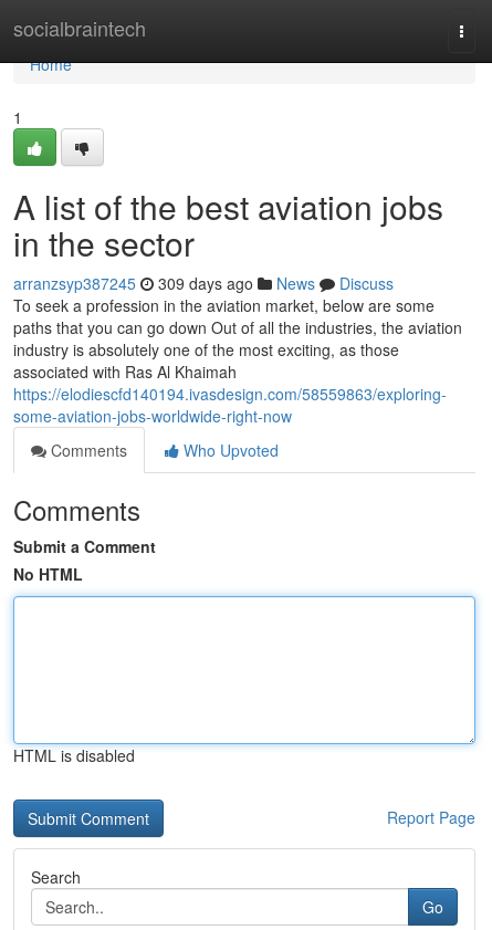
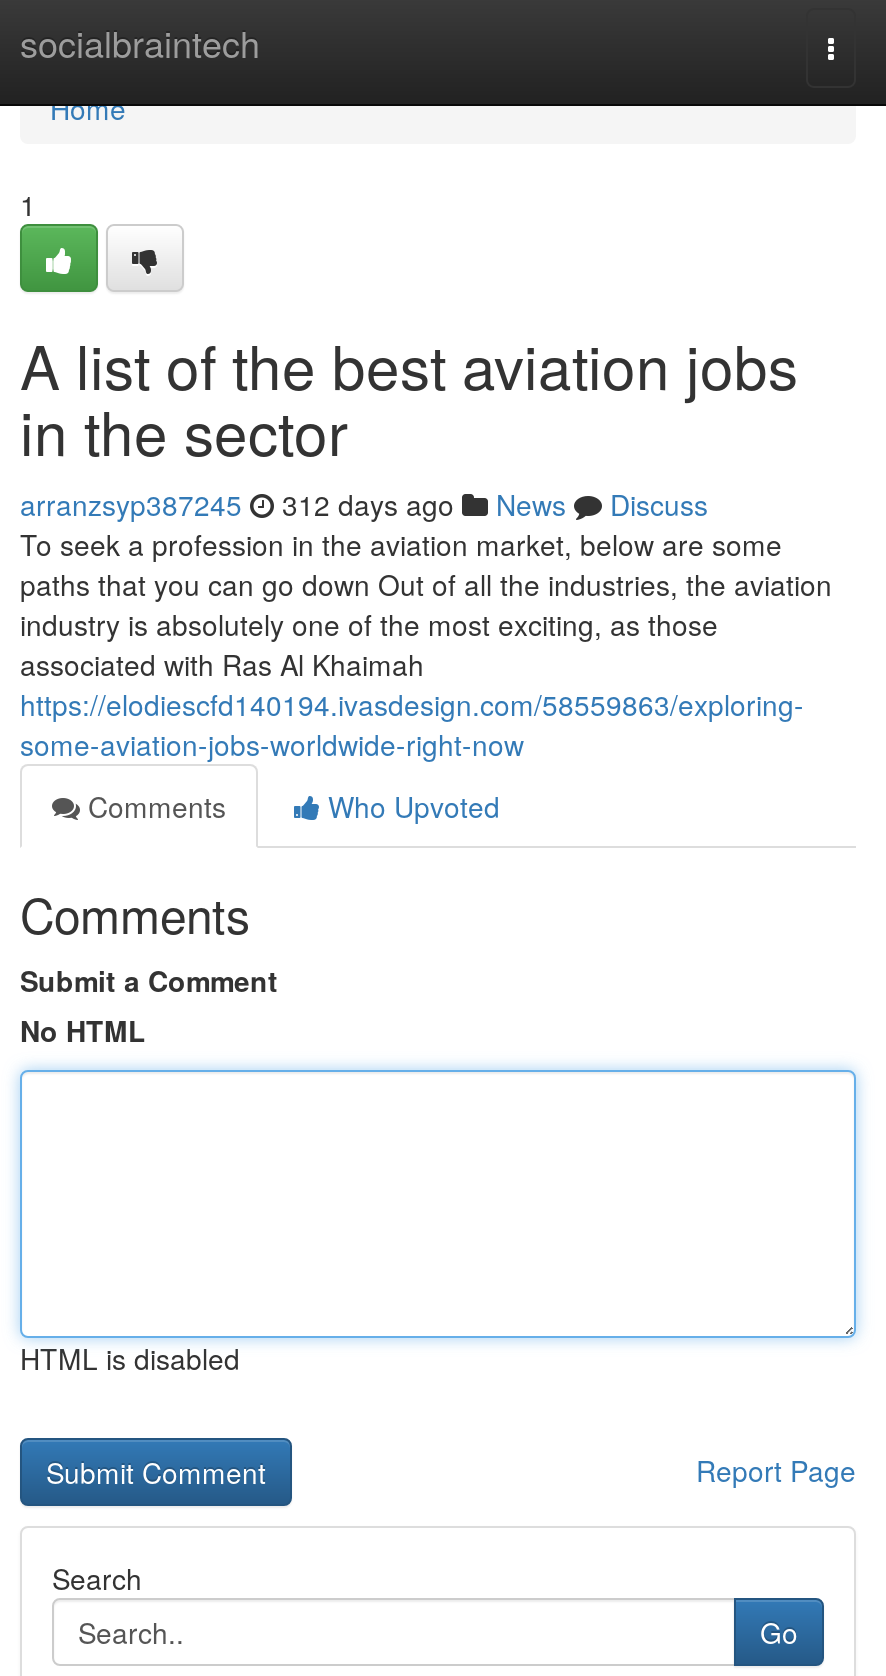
- arranzsyp387245 309 days ago News Discuss
+ arranzsyp387245 312 days ago News Discuss
